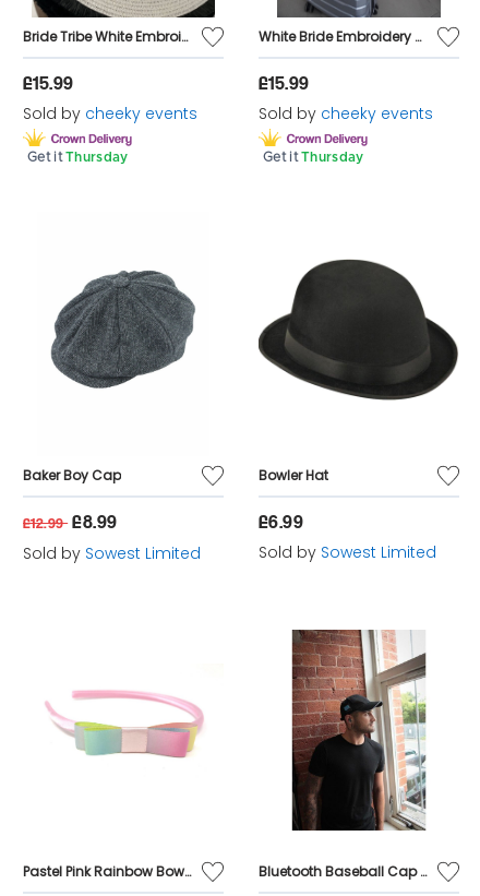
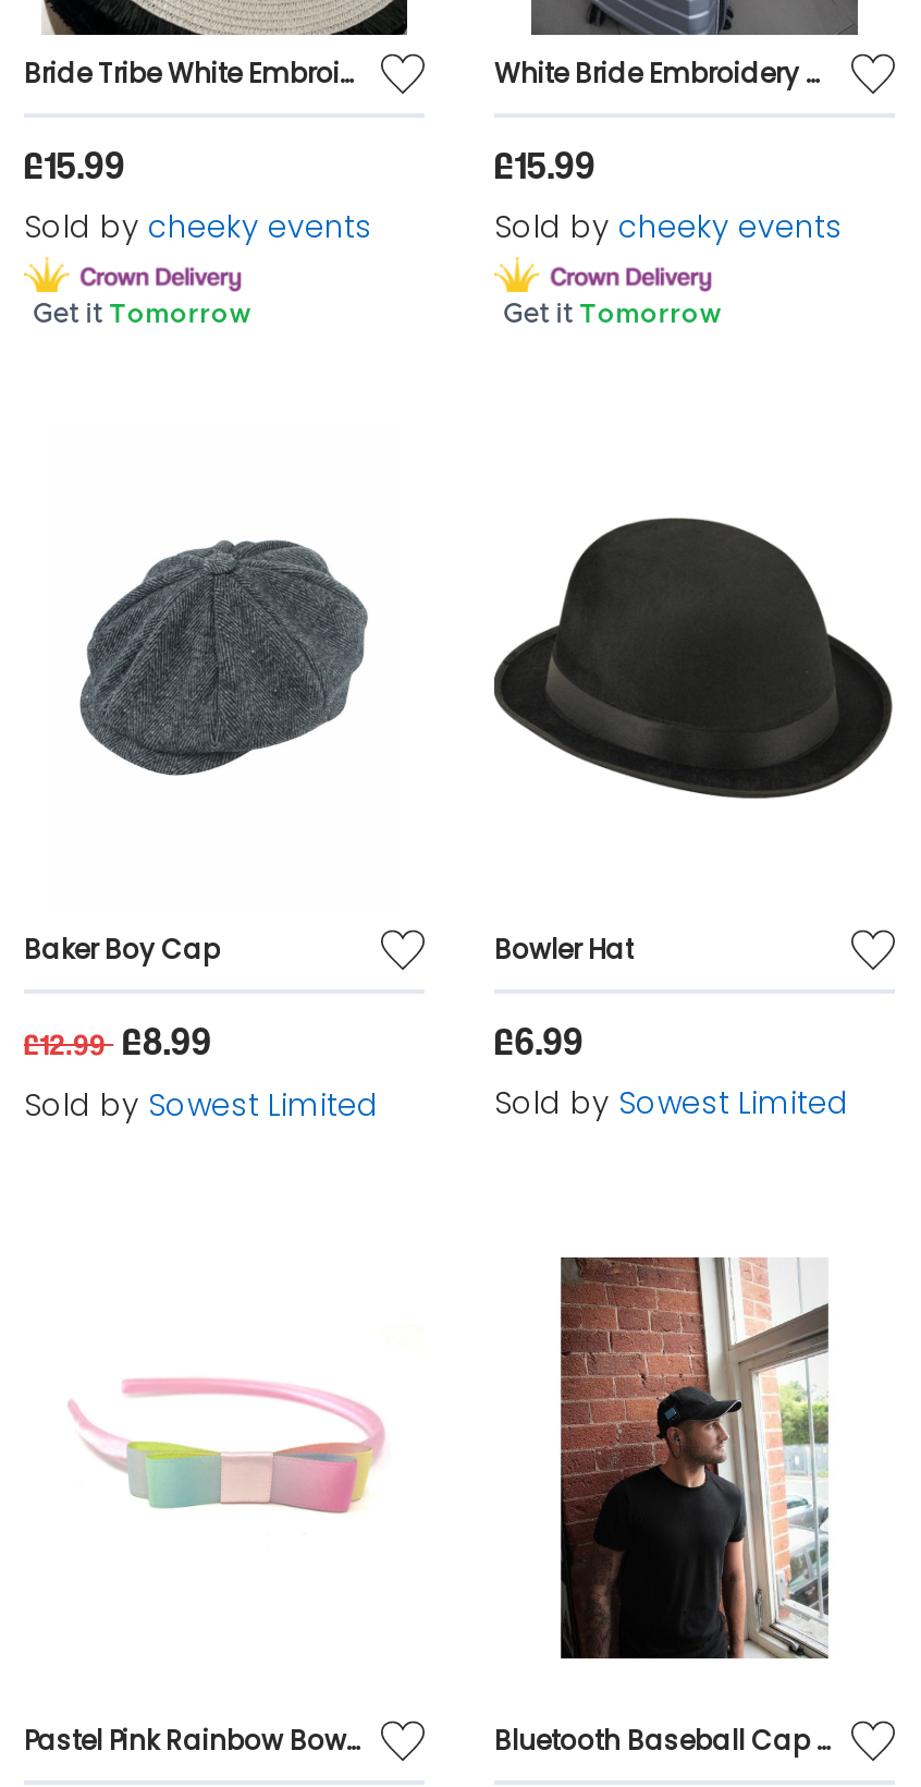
- Get it Thursday
+ Get it Tomorrow

- Get it Thursday
+ Get it Tomorrow
